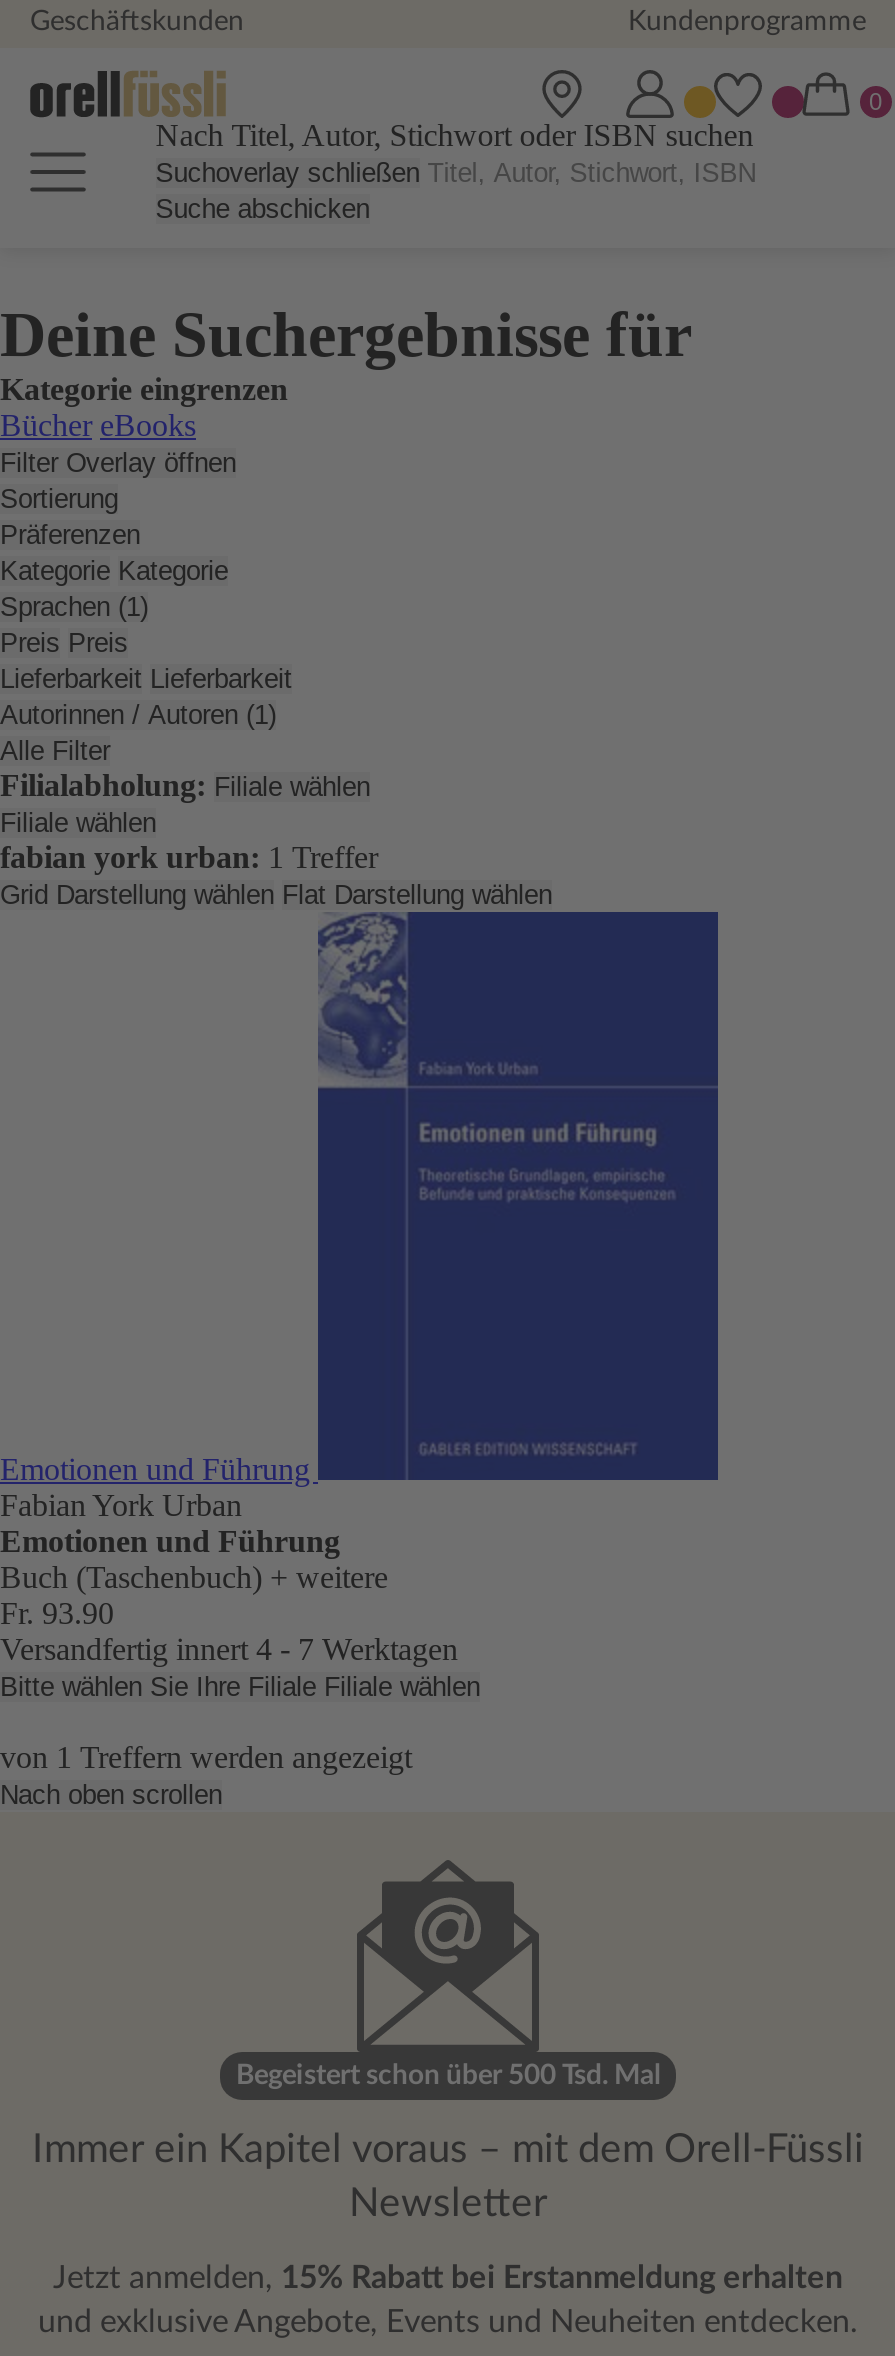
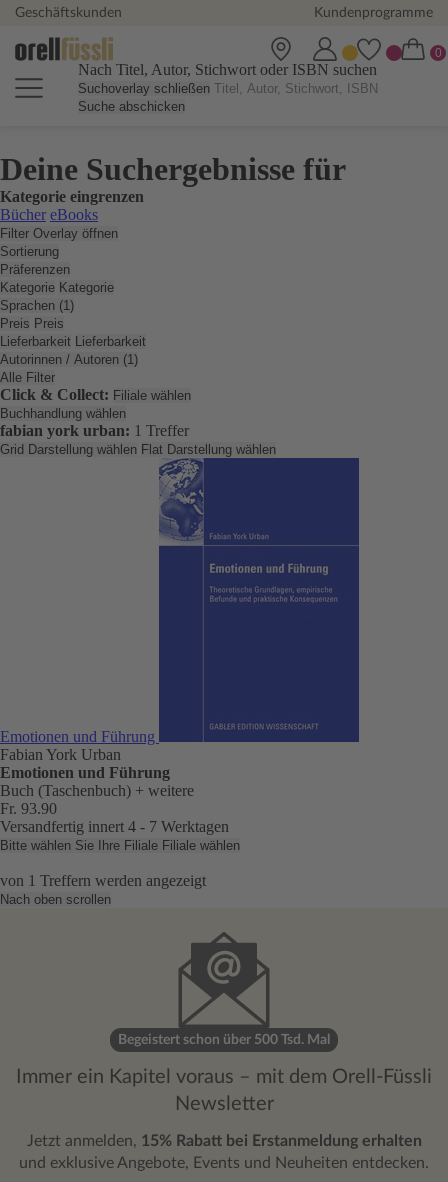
- Filialabholung: Filiale wählen
- Filiale wählen
+ Click & Collect: Filiale wählen
+ Buchhandlung wählen
